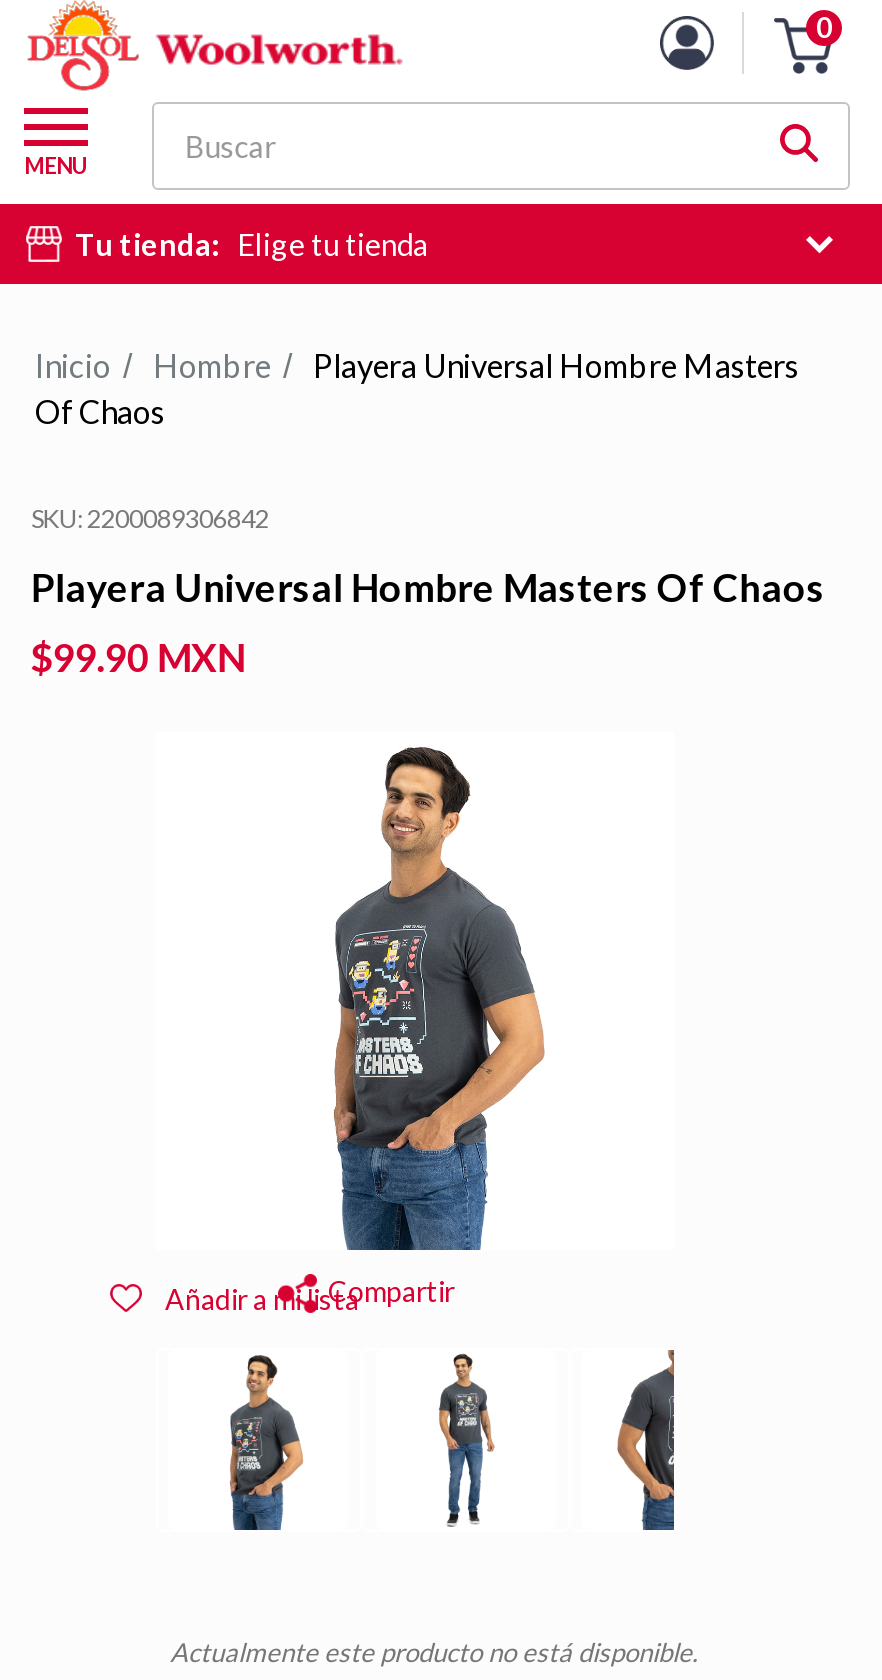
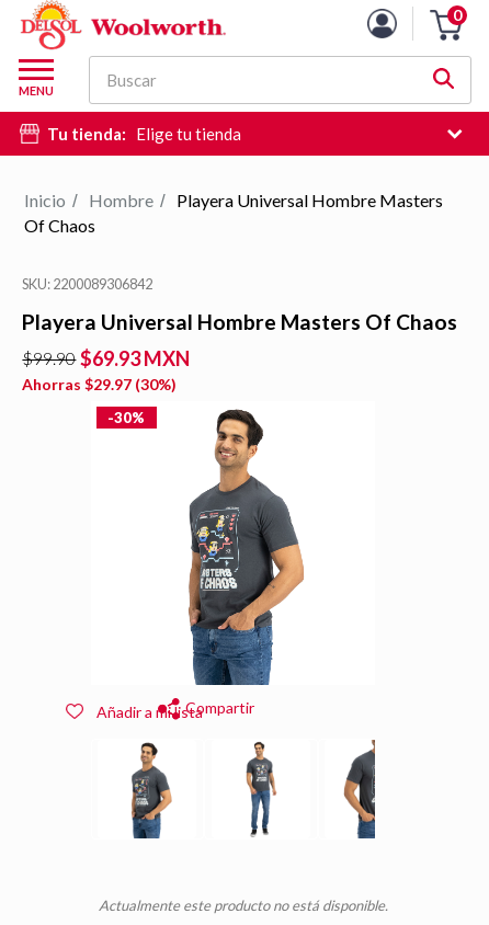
+ -30%

- $99.90 MXN
+ $99.90 $69.93 MXN
+ Ahorras $29.97 (30%)
